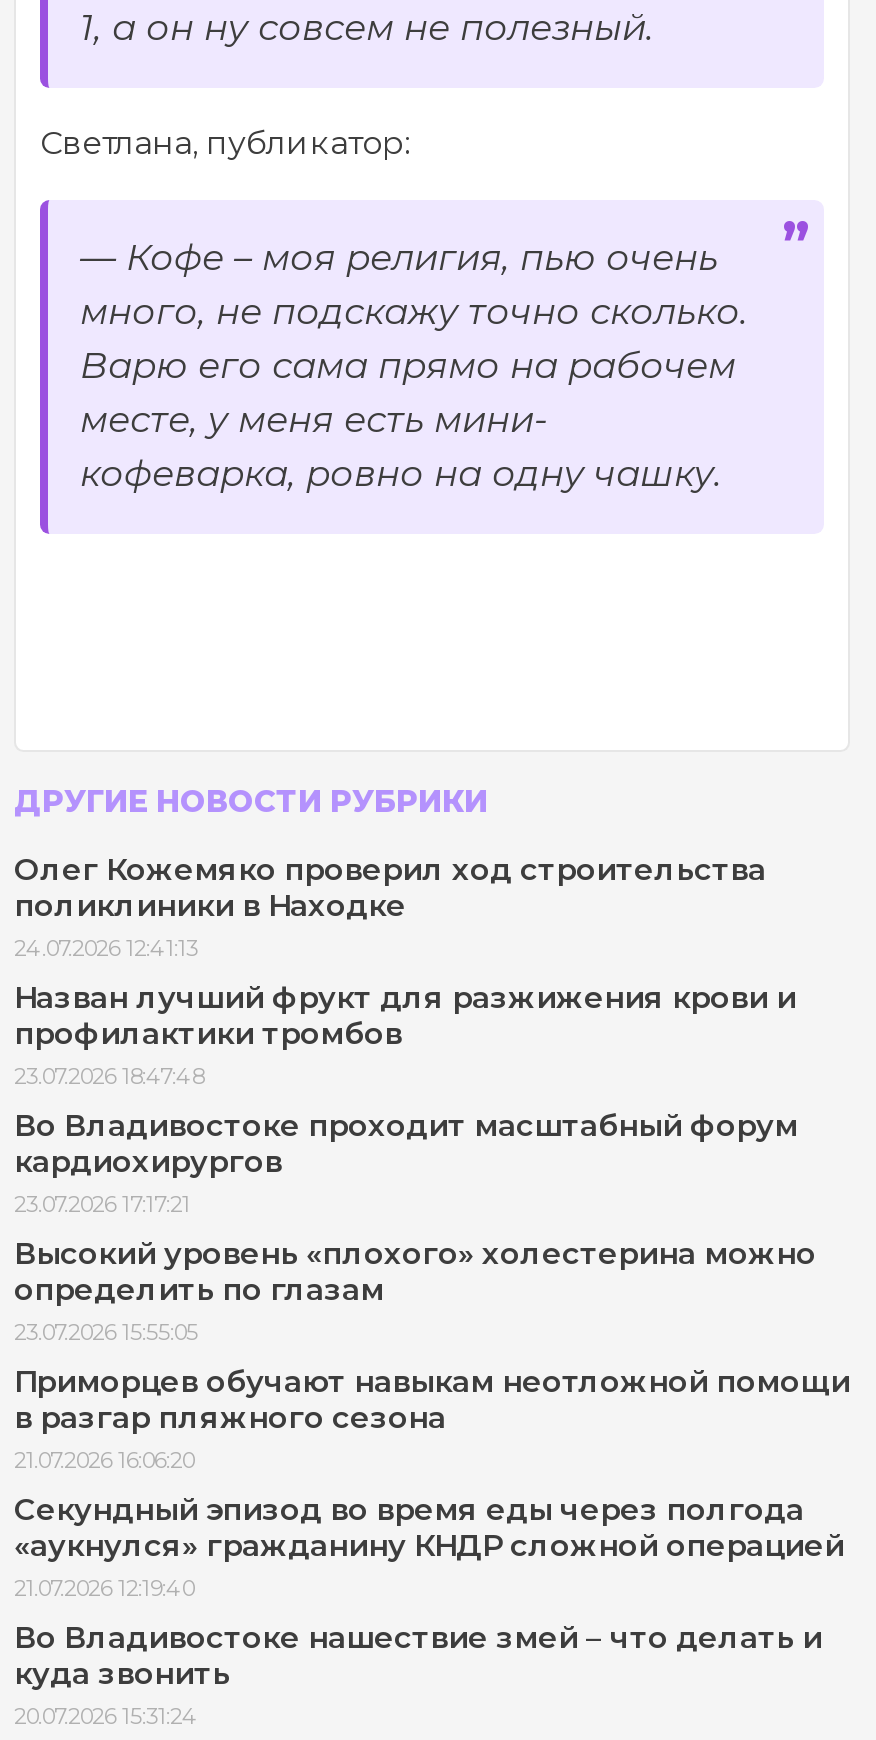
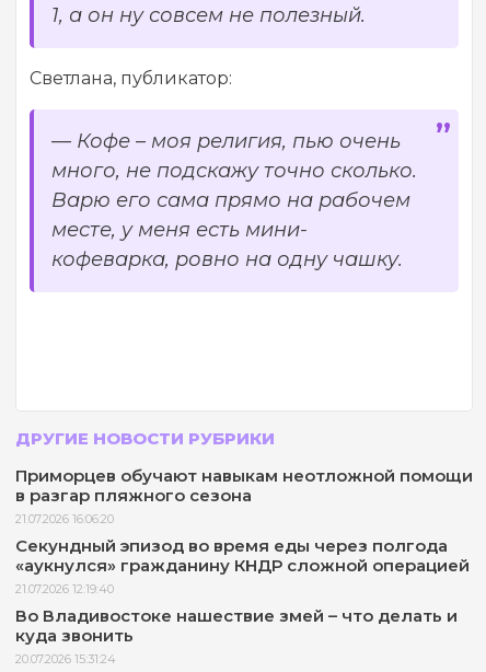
- Олег Кожемяко проверил ход строительства
- поликлиники в Находке
- 24.07.2026 12:41:13
- Назван лучший фрукт для разжижения крови и
- профилактики тромбов
- 23.07.2026 18:47:48
- Во Владивостоке проходит масштабный форум
- кардиохирургов
- 23.07.2026 17:17:21
- Высокий уровень «плохого» холестерина можно
- определить по глазам
- 23.07.2026 15:55:05
